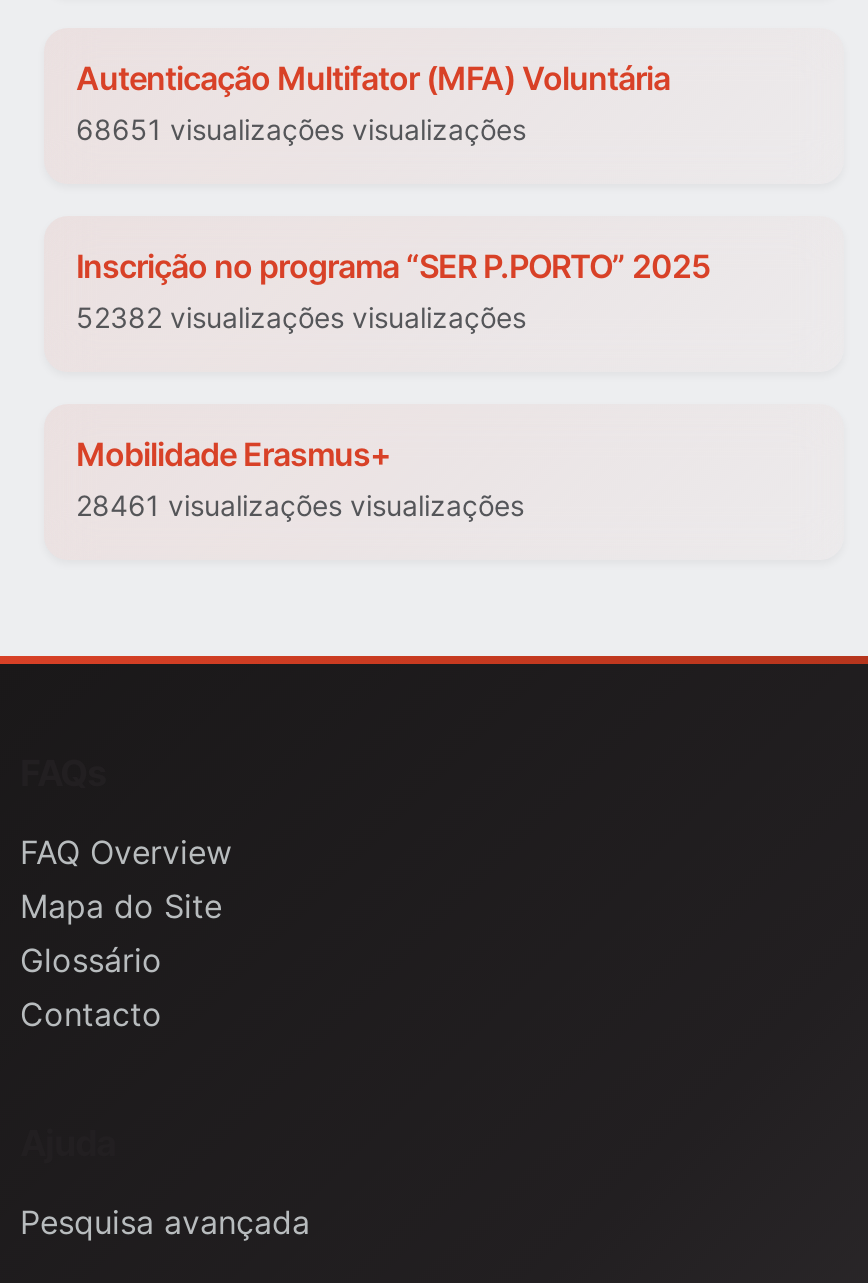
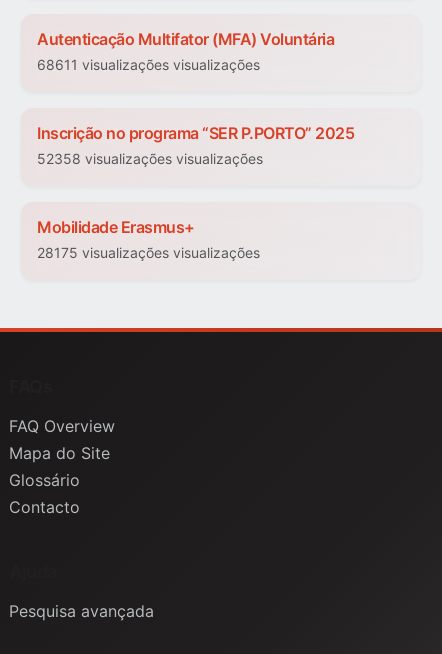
- 68651 visualizações visualizações
+ 68611 visualizações visualizações

- 52382 visualizações visualizações
+ 52358 visualizações visualizações

- 28461 visualizações visualizações
+ 28175 visualizações visualizações
